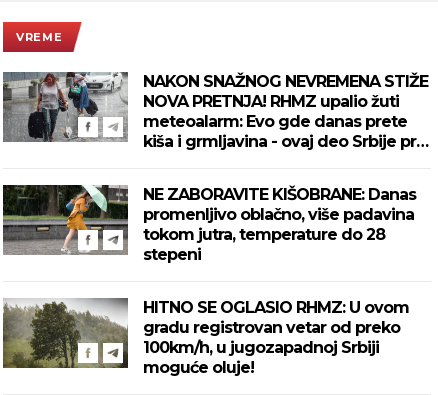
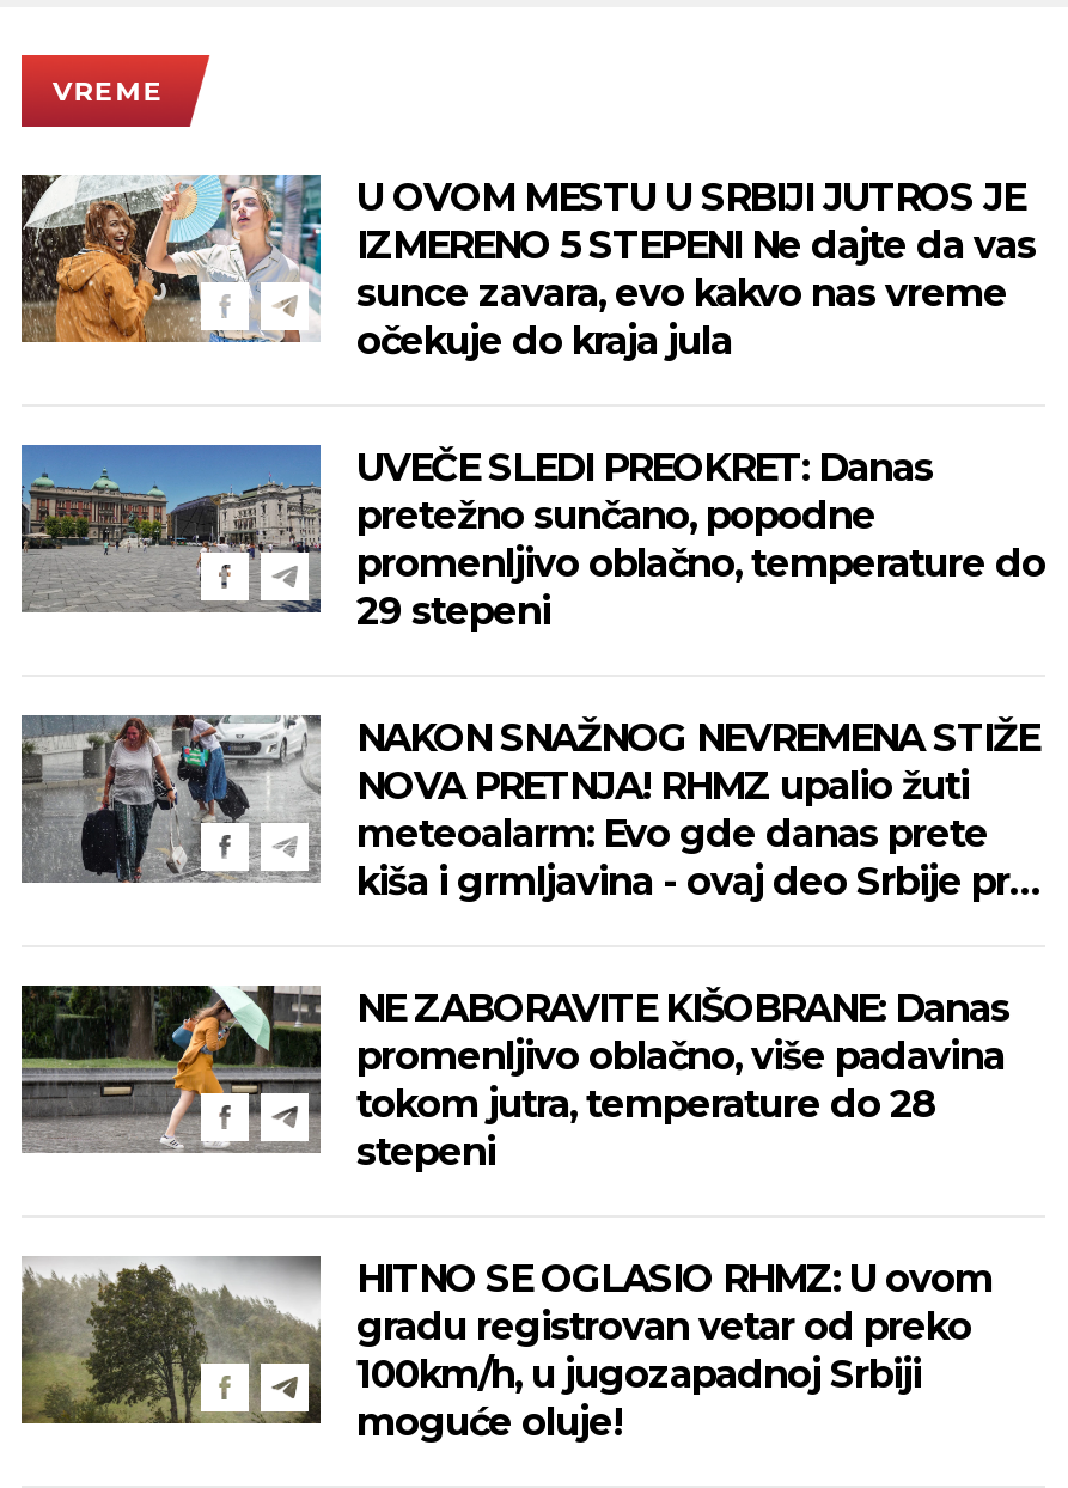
+ [image]

+ [image]
+ U OVOM MESTU U SRBIJI JUTROS JE
+ IZMERENO 5 STEPENI Ne dajte da vas
+ sunce zavara, evo kakvo nas vreme
+ očekuje do kraja jula
+ UVEČE SLEDI PREOKRET: Danas
+ pretežno sunčano, popodne
+ promenljivo oblačno, temperature do
+ 29 stepeni
